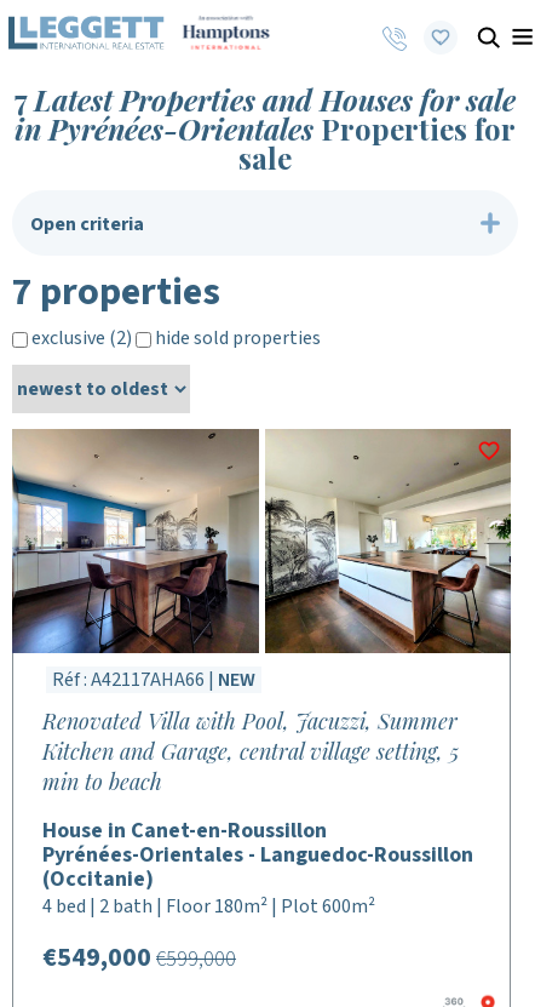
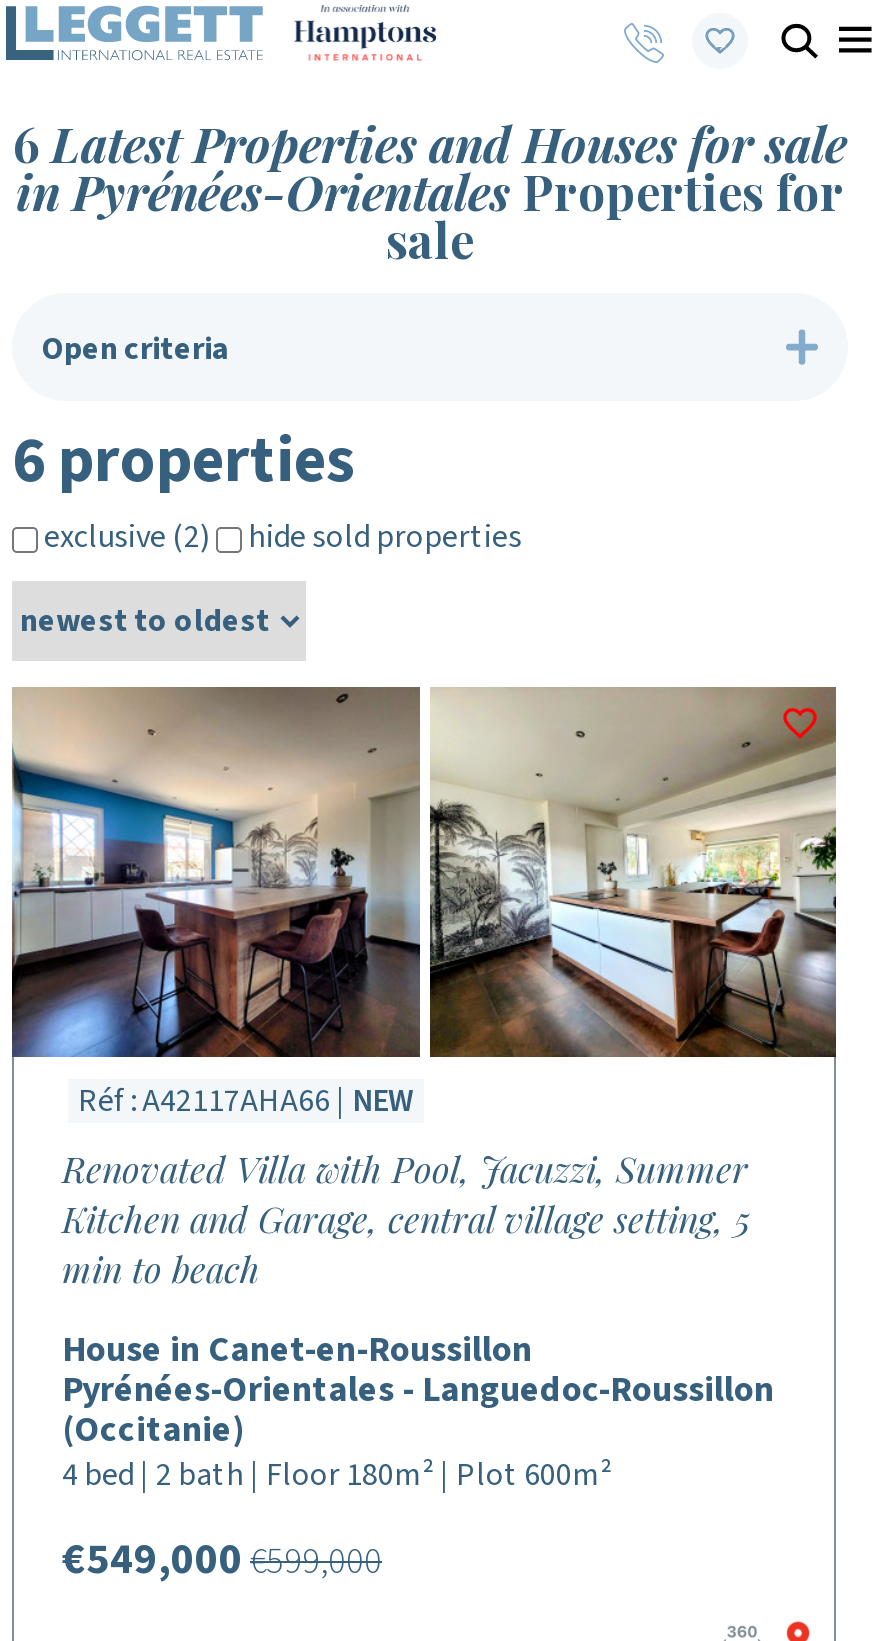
- 7 Latest Properties and Houses for sale
+ 6 Latest Properties and Houses for sale

- 7 properties
+ 6 properties
